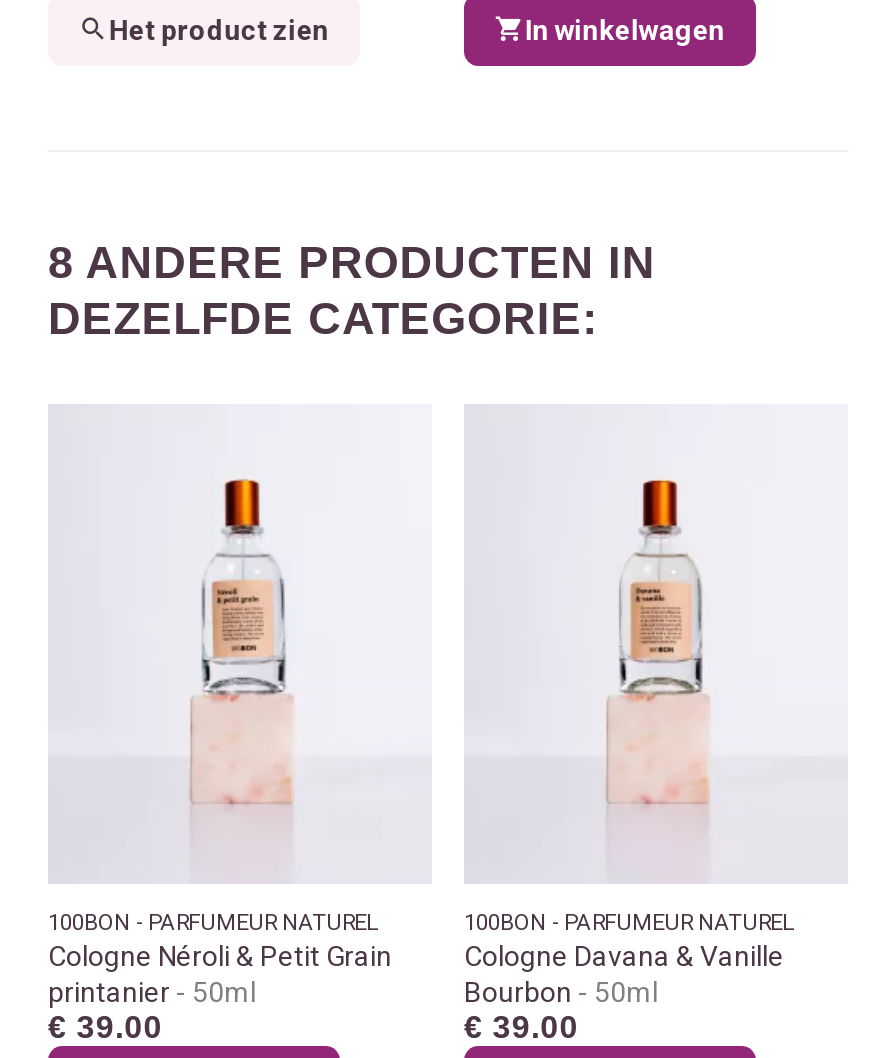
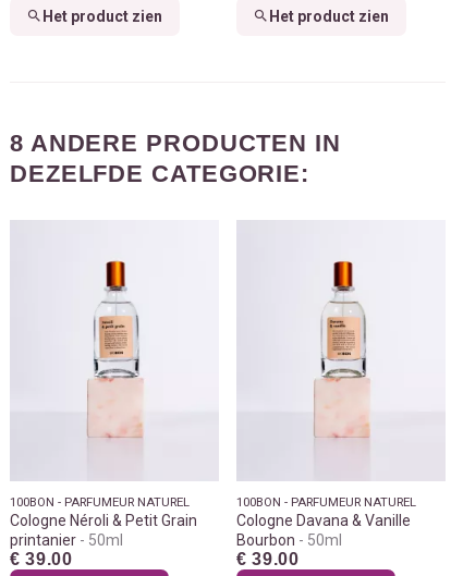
- In winkelwagen
+ Het product zien
